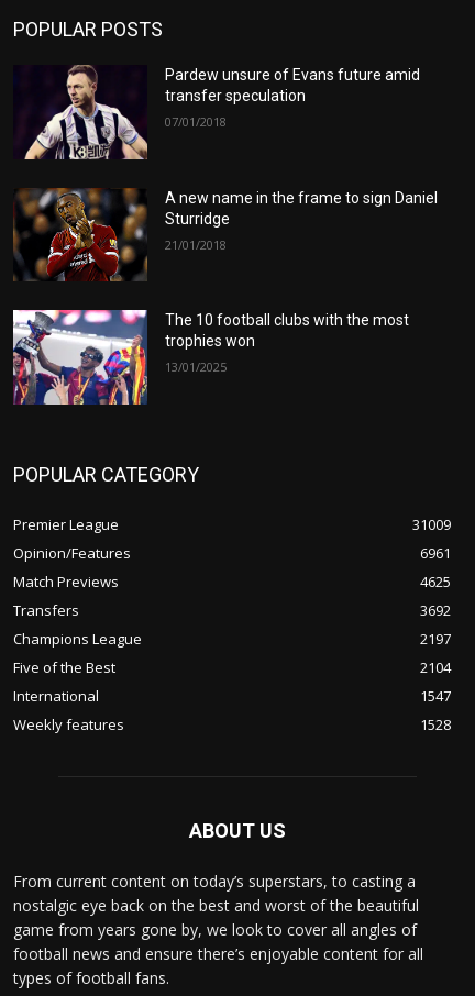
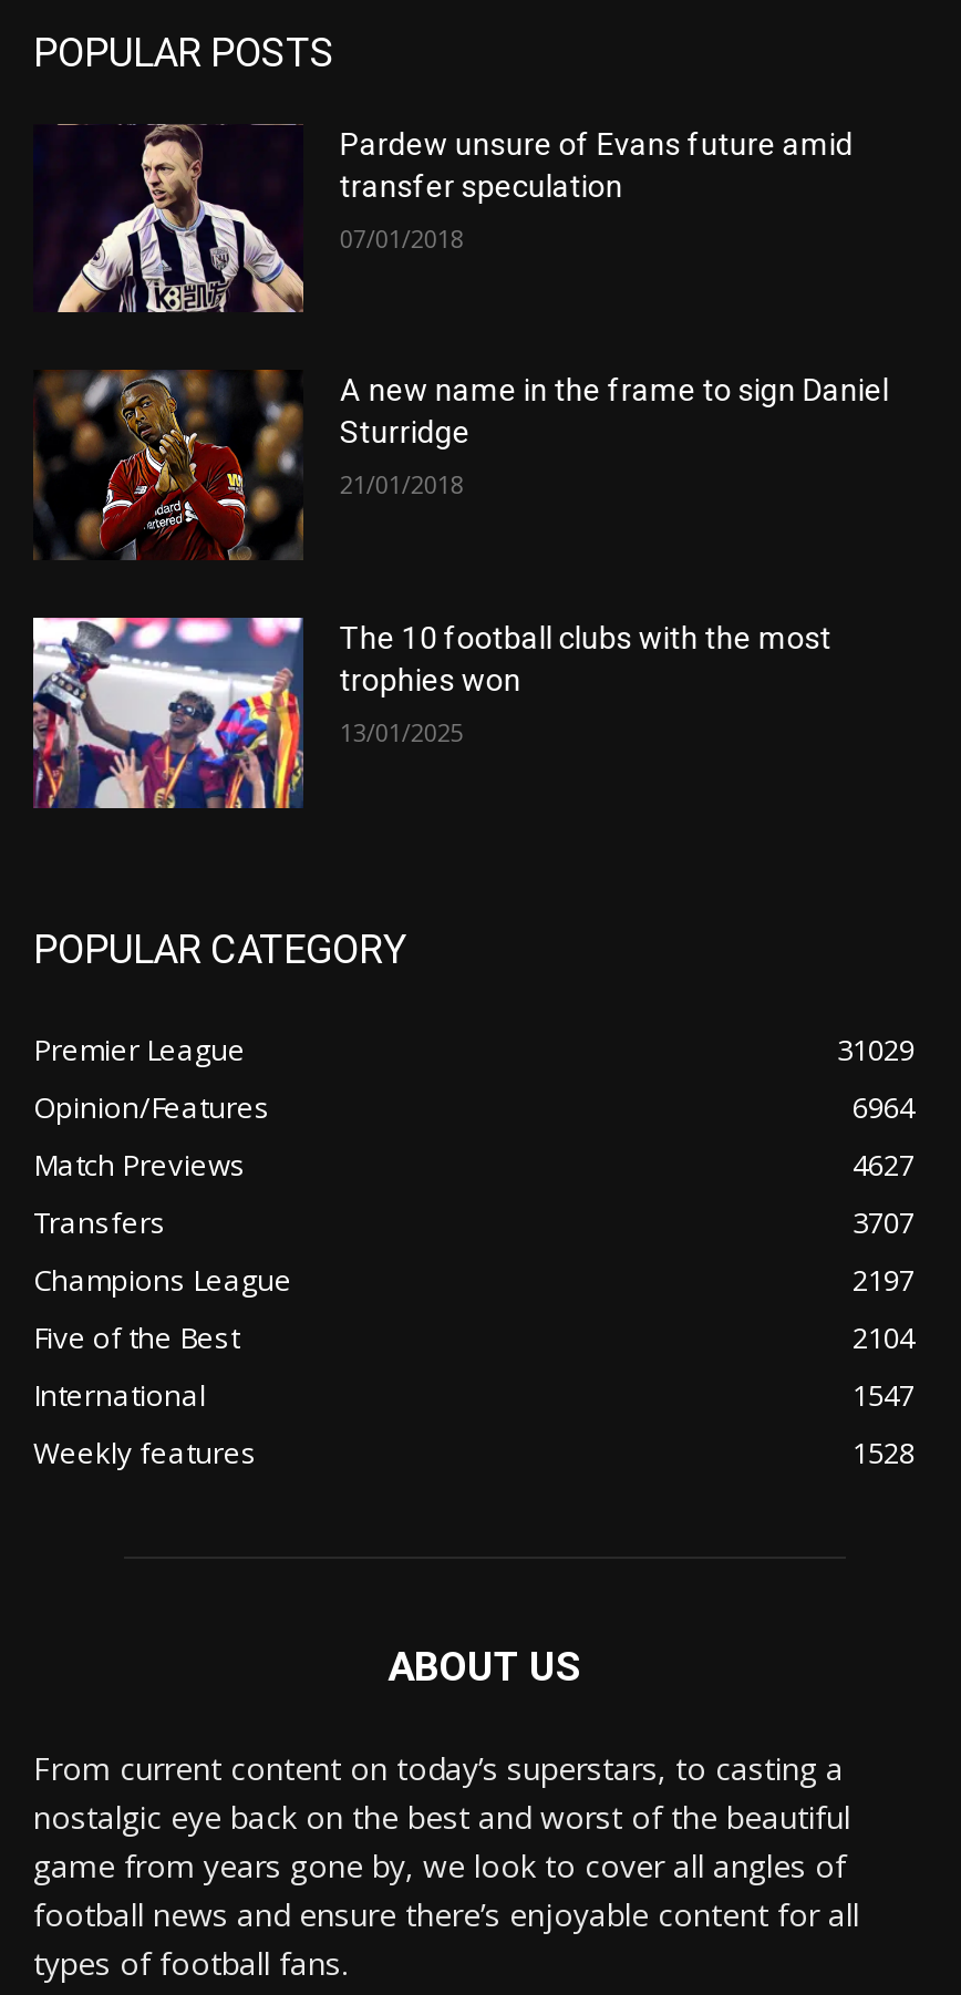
- 31009
+ 31029

- 6961
+ 6964

- 4625
+ 4627

- 3692
+ 3707
